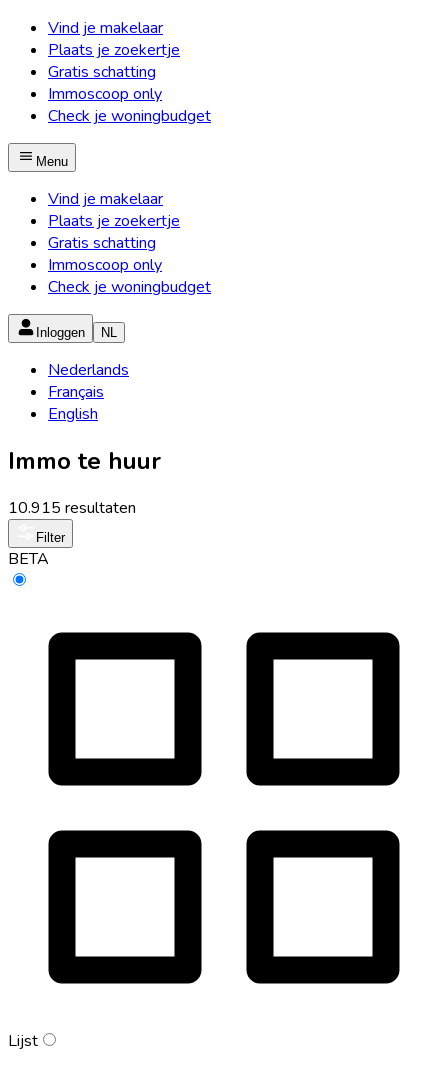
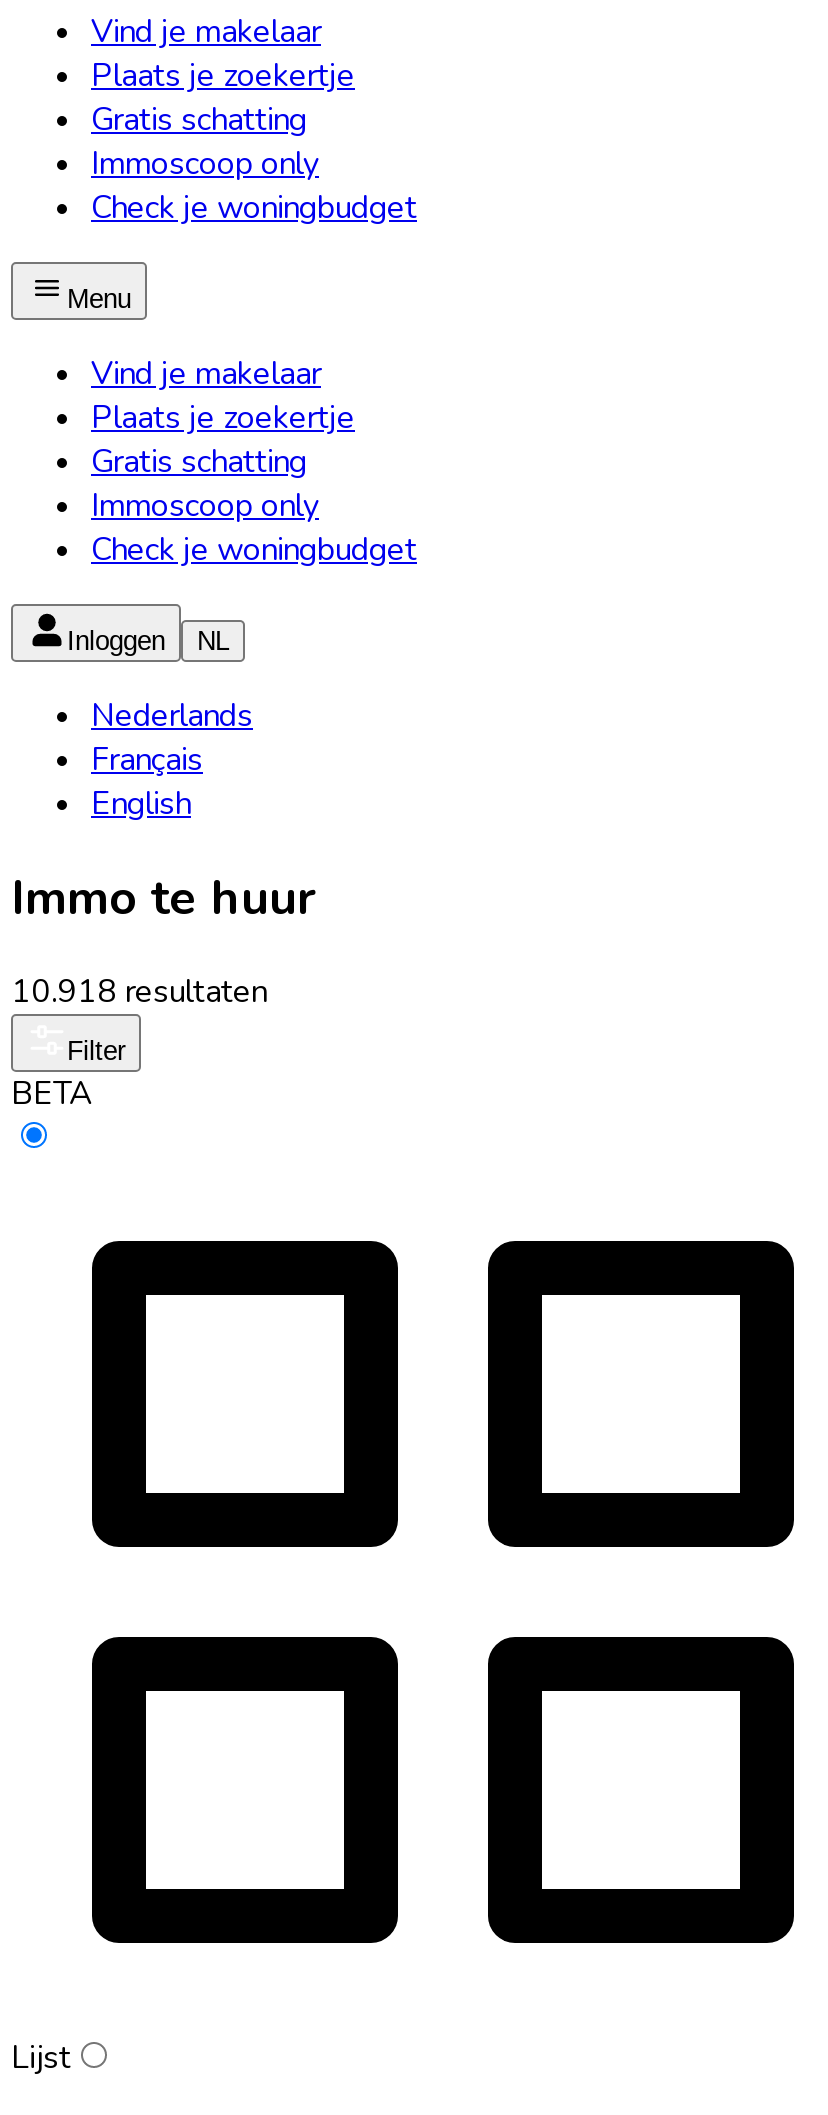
- 10.915 resultaten
+ 10.918 resultaten
